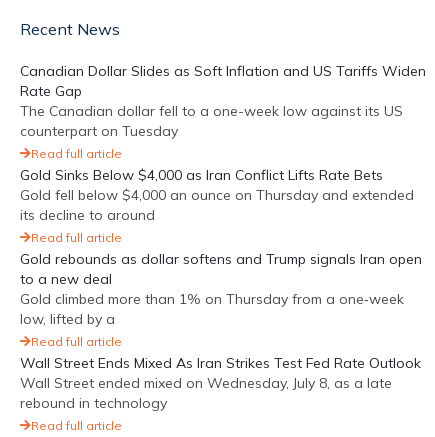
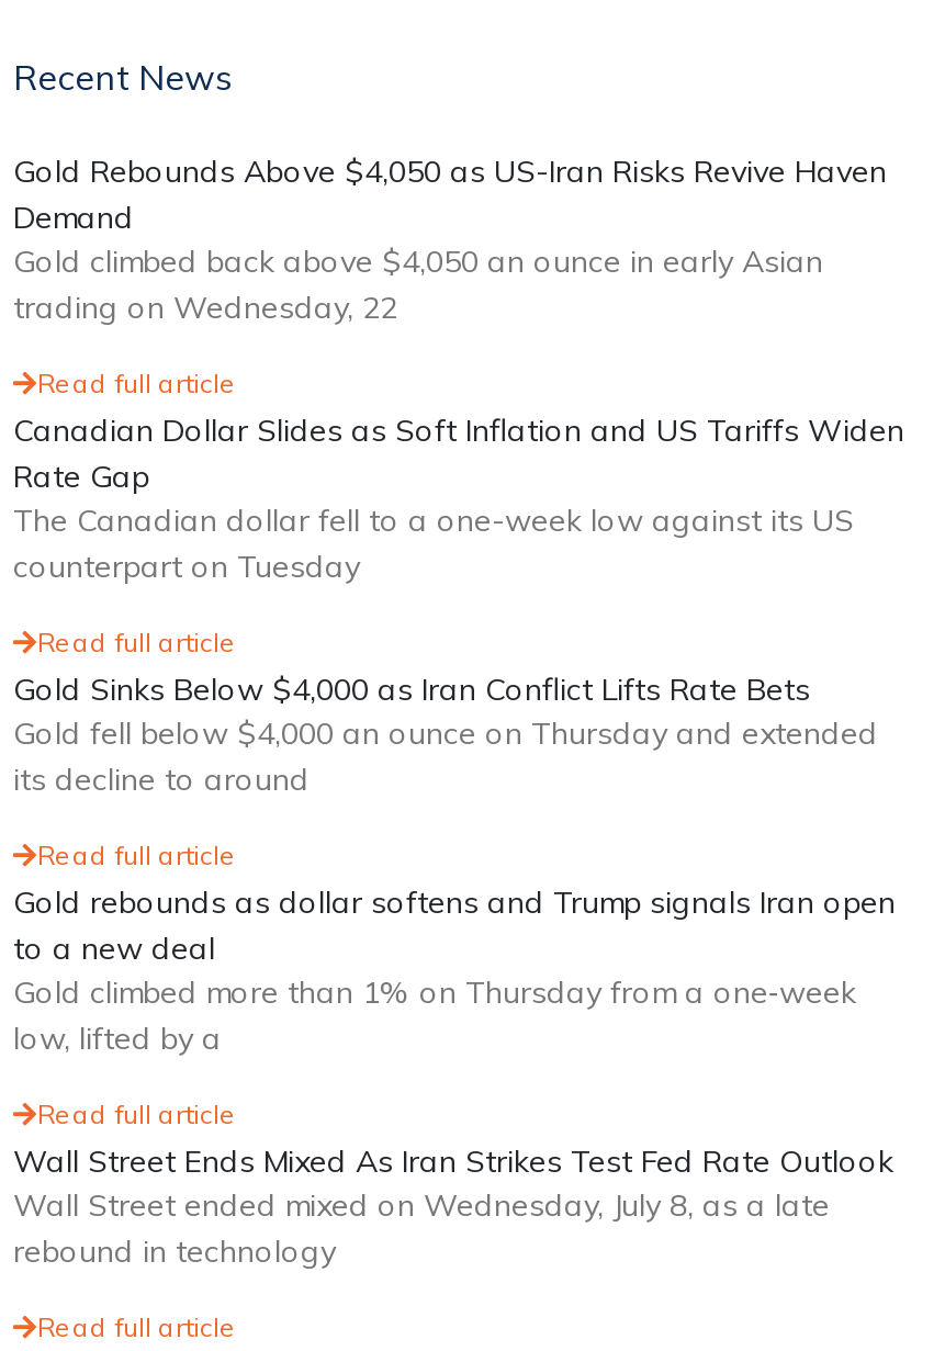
+ Gold Rebounds Above $4,050 as US-Iran Risks Revive Haven
+ Demand
+ Gold climbed back above $4,050 an ounce in early Asian
+ trading on Wednesday, 22
+ Read full article
